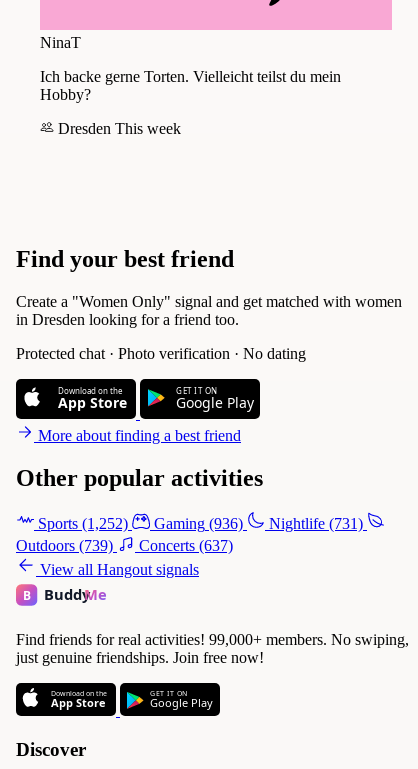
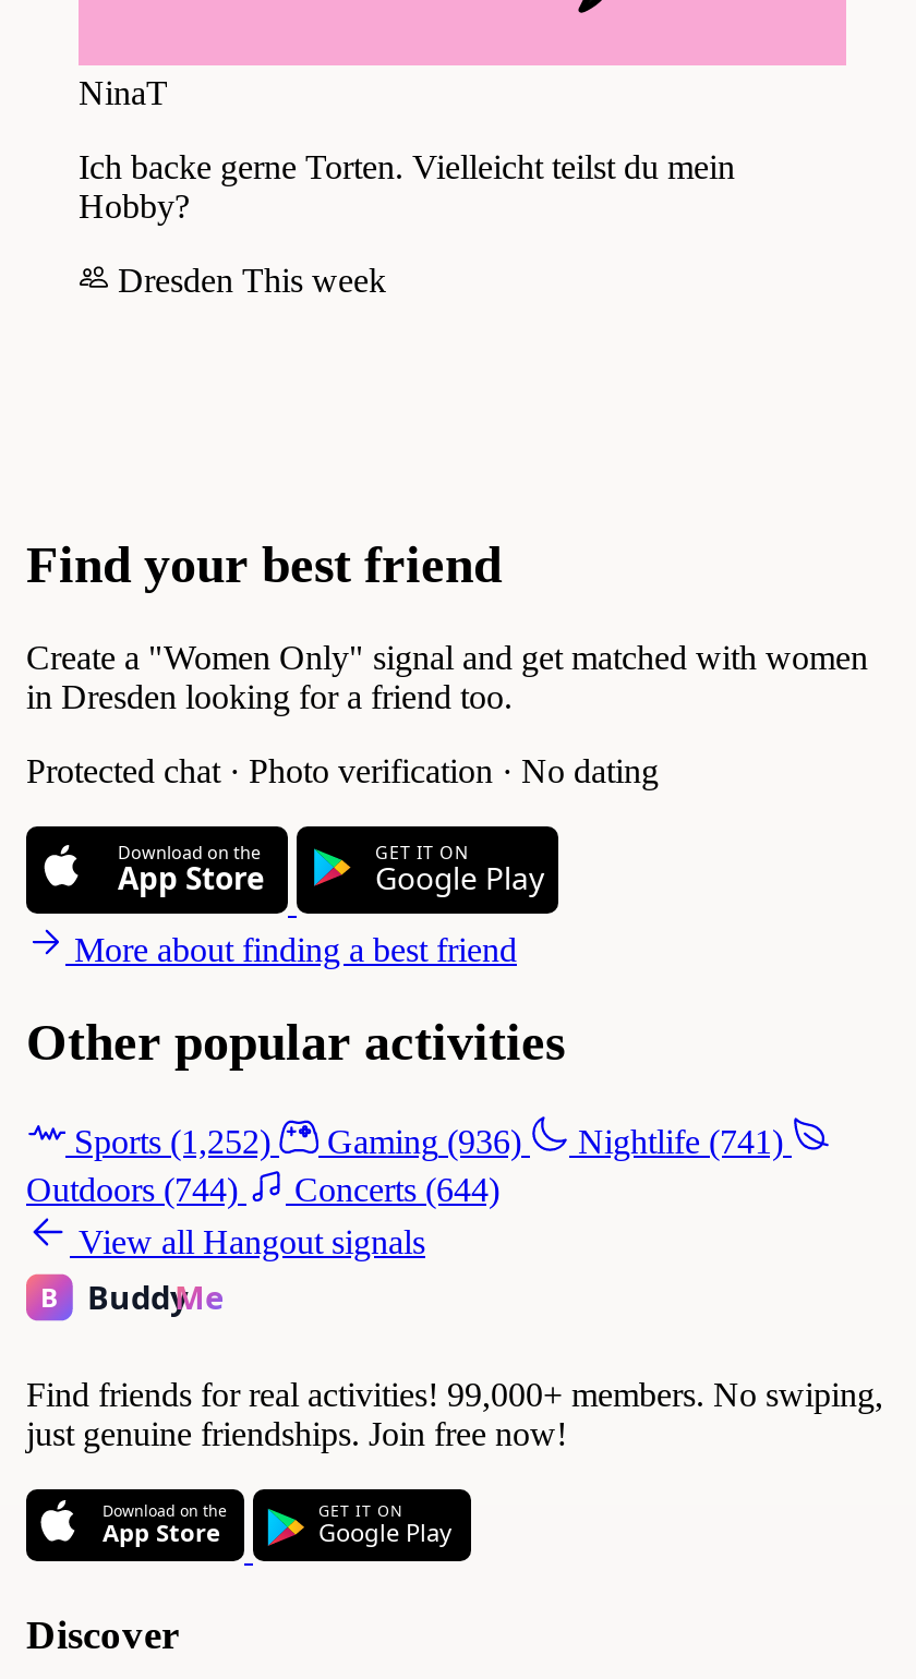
- Sports (1,252) Gaming (936) Nightlife (731)
+ Sports (1,252) Gaming (936) Nightlife (741)

- Outdoors (739)
+ Outdoors (744)

- Concerts (637)
+ Concerts (644)
